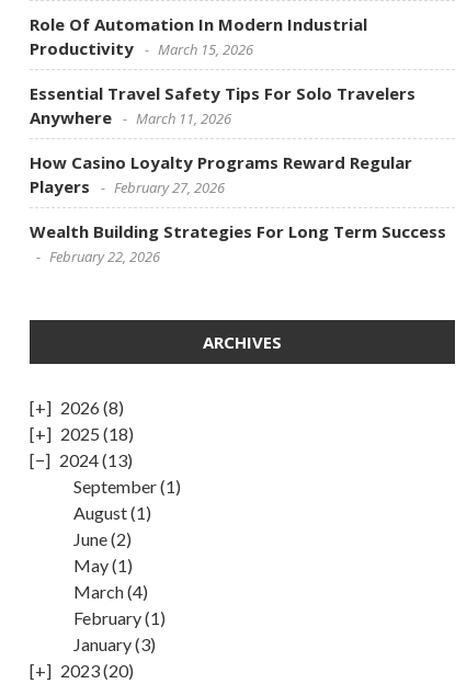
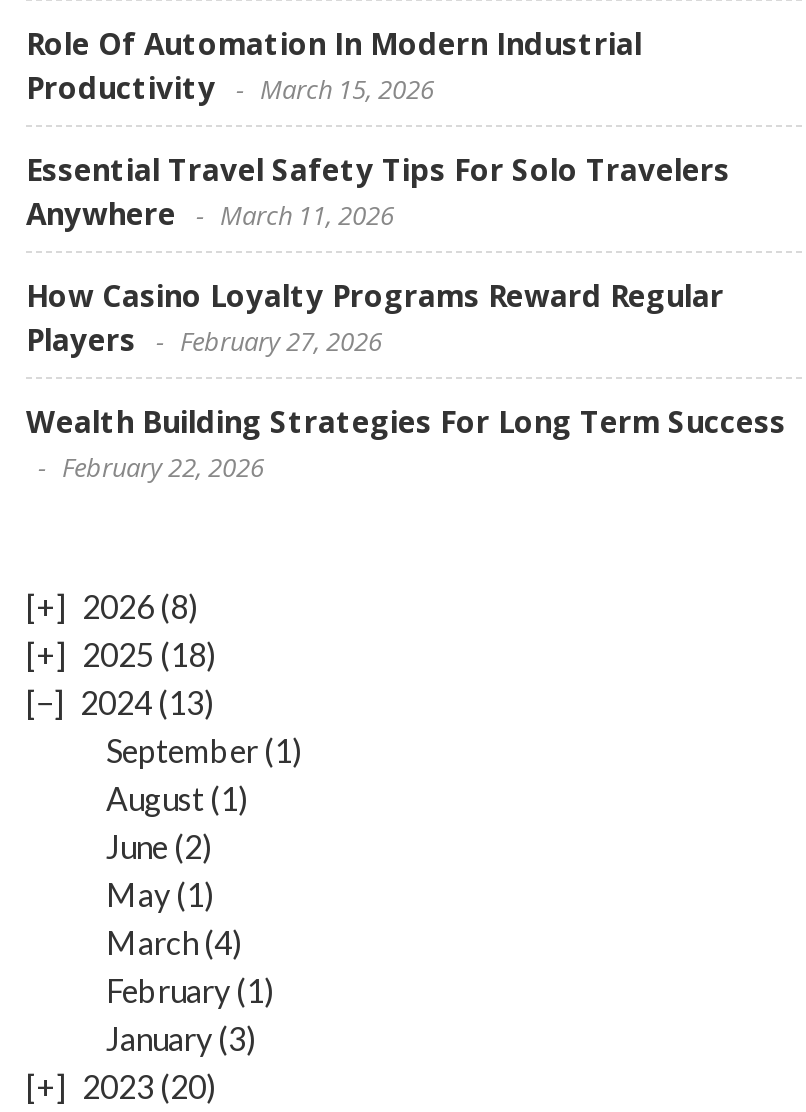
- ARCHIVES
